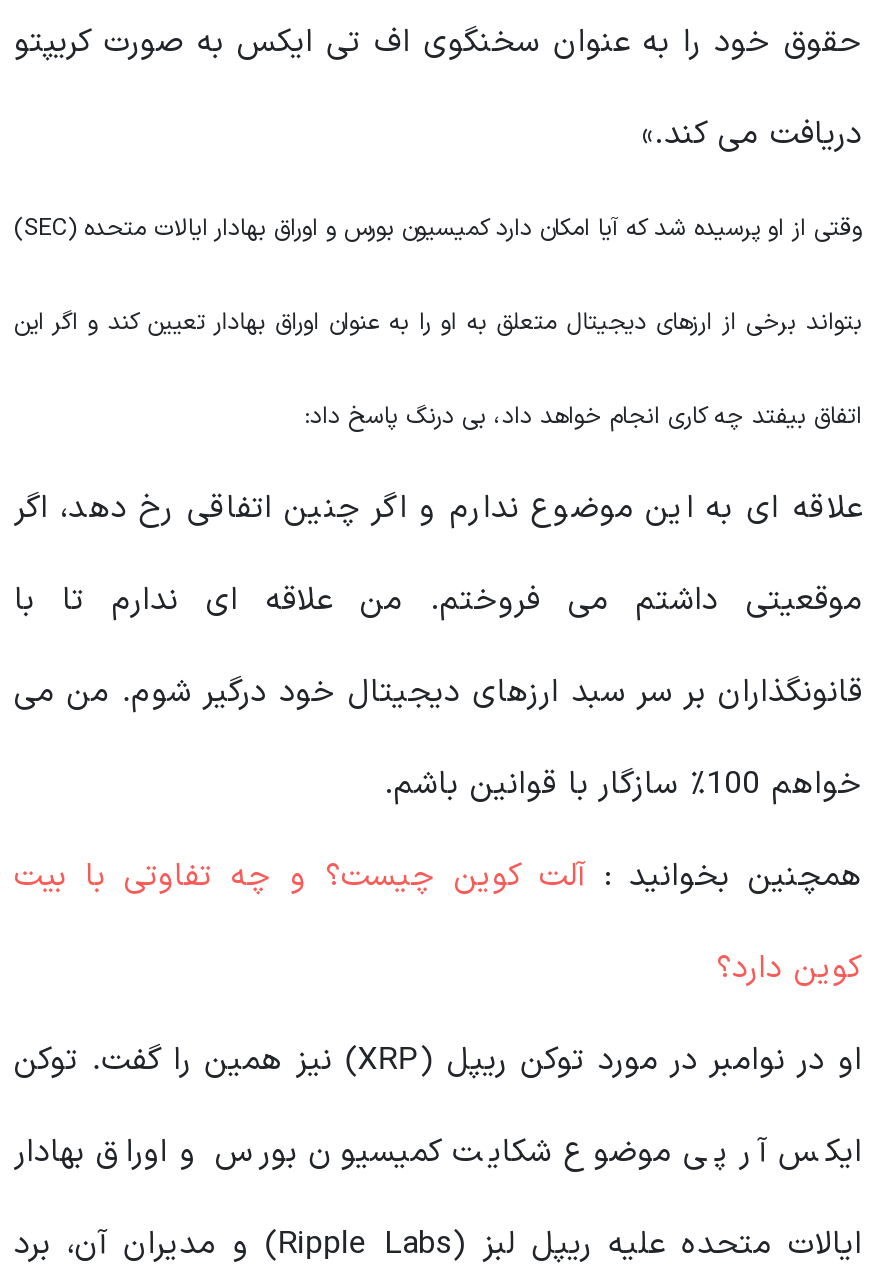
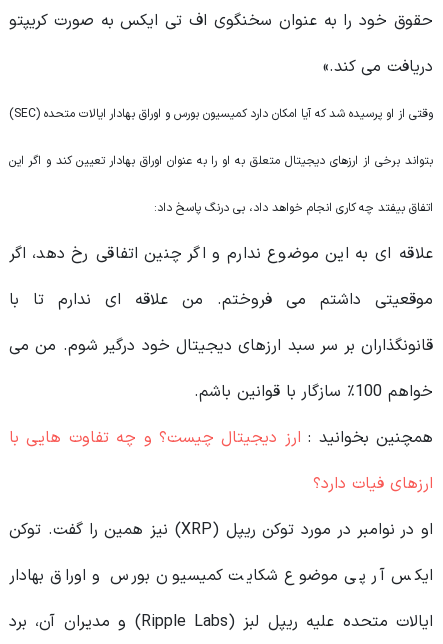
- همچنین بخوانید : آلت کوین چیست؟ و چه تفاوتی با بیت
+ همچنین بخوانید : ارز دیجیتال چیست؟ و چه تفاوت هایی با

- کوین دارد؟
+ ارزهای فیات دارد؟
